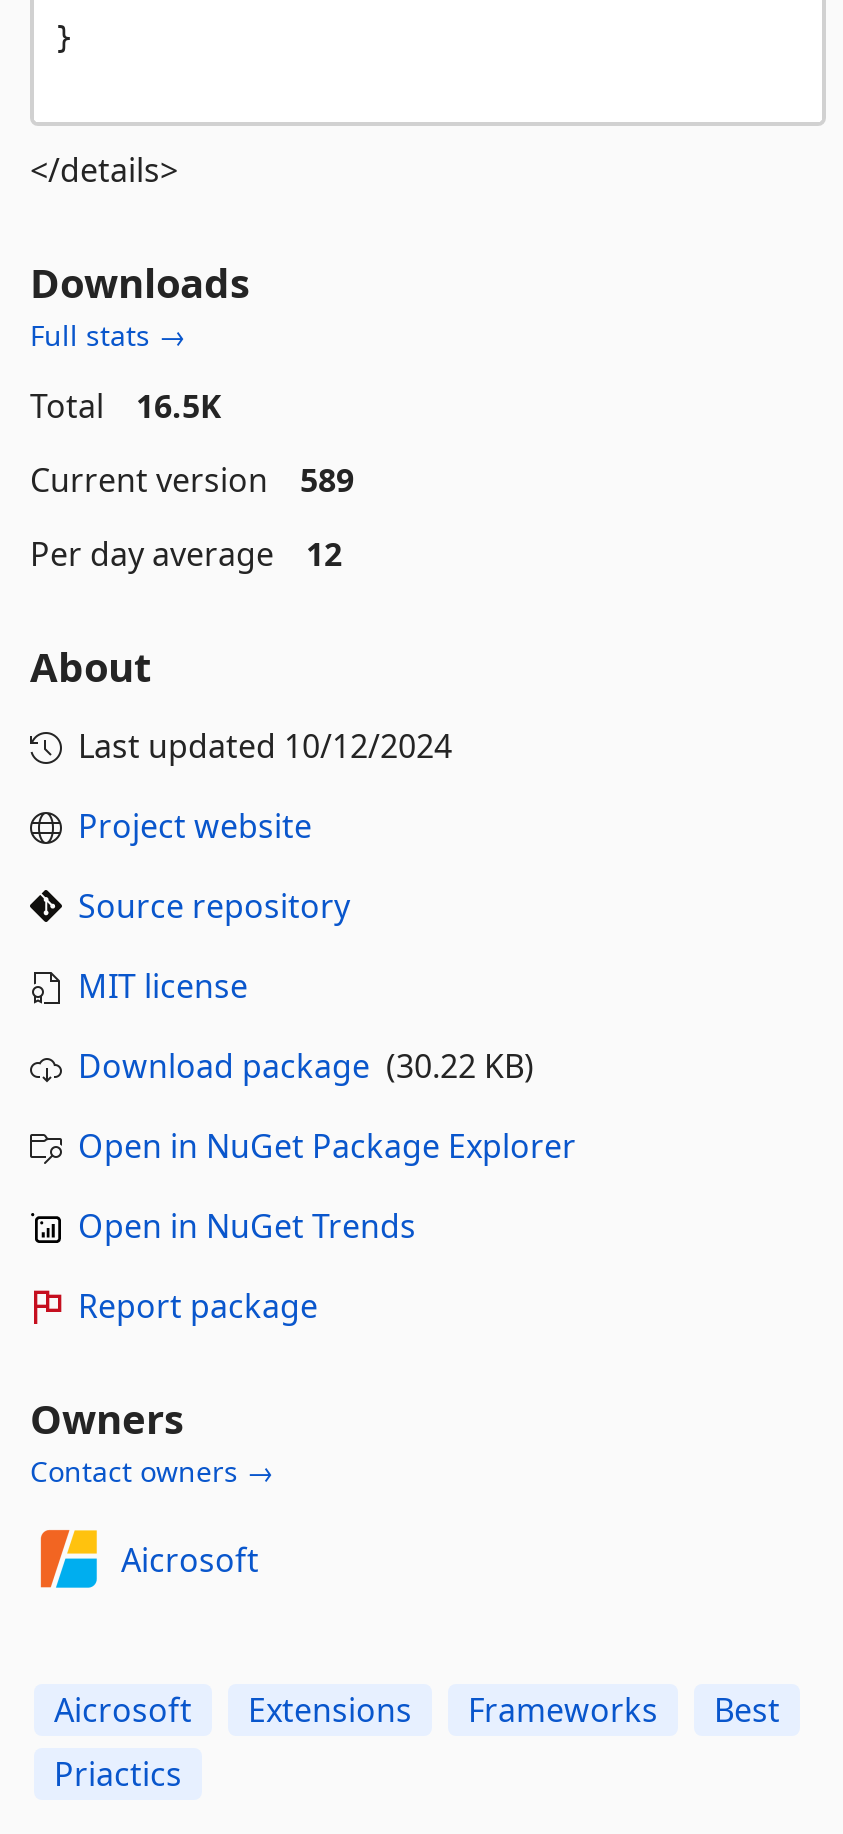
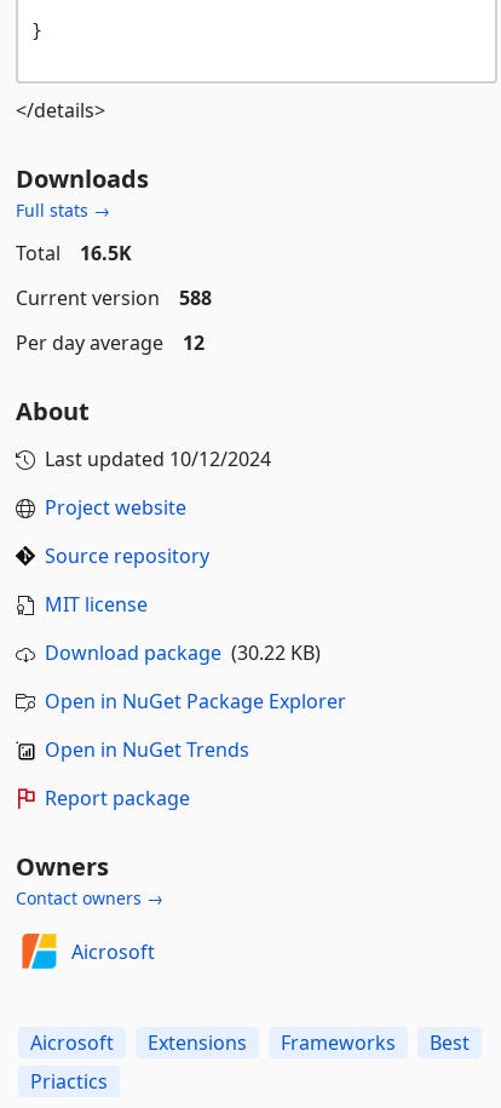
- Current version 589
+ Current version 588
